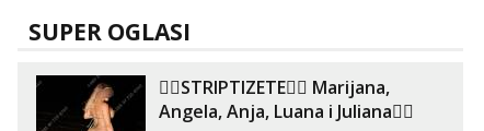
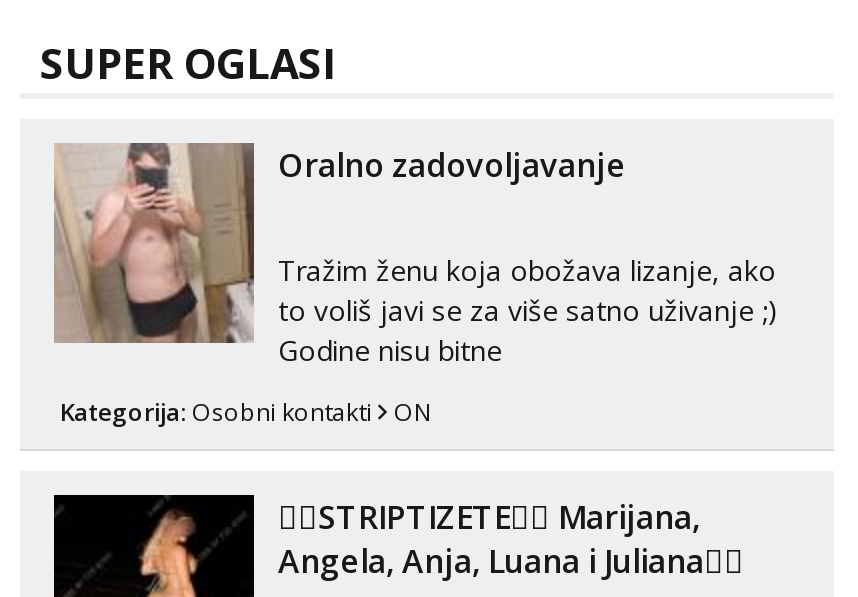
+ [image]
+ Oralno zadovoljavanje
+ Tražim ženu koja obožava lizanje, ako
+ to voliš javi se za više satno uživanje ;)
+ Godine nisu bitne
+ Kategorija: Osobni kontakti
+ ON
